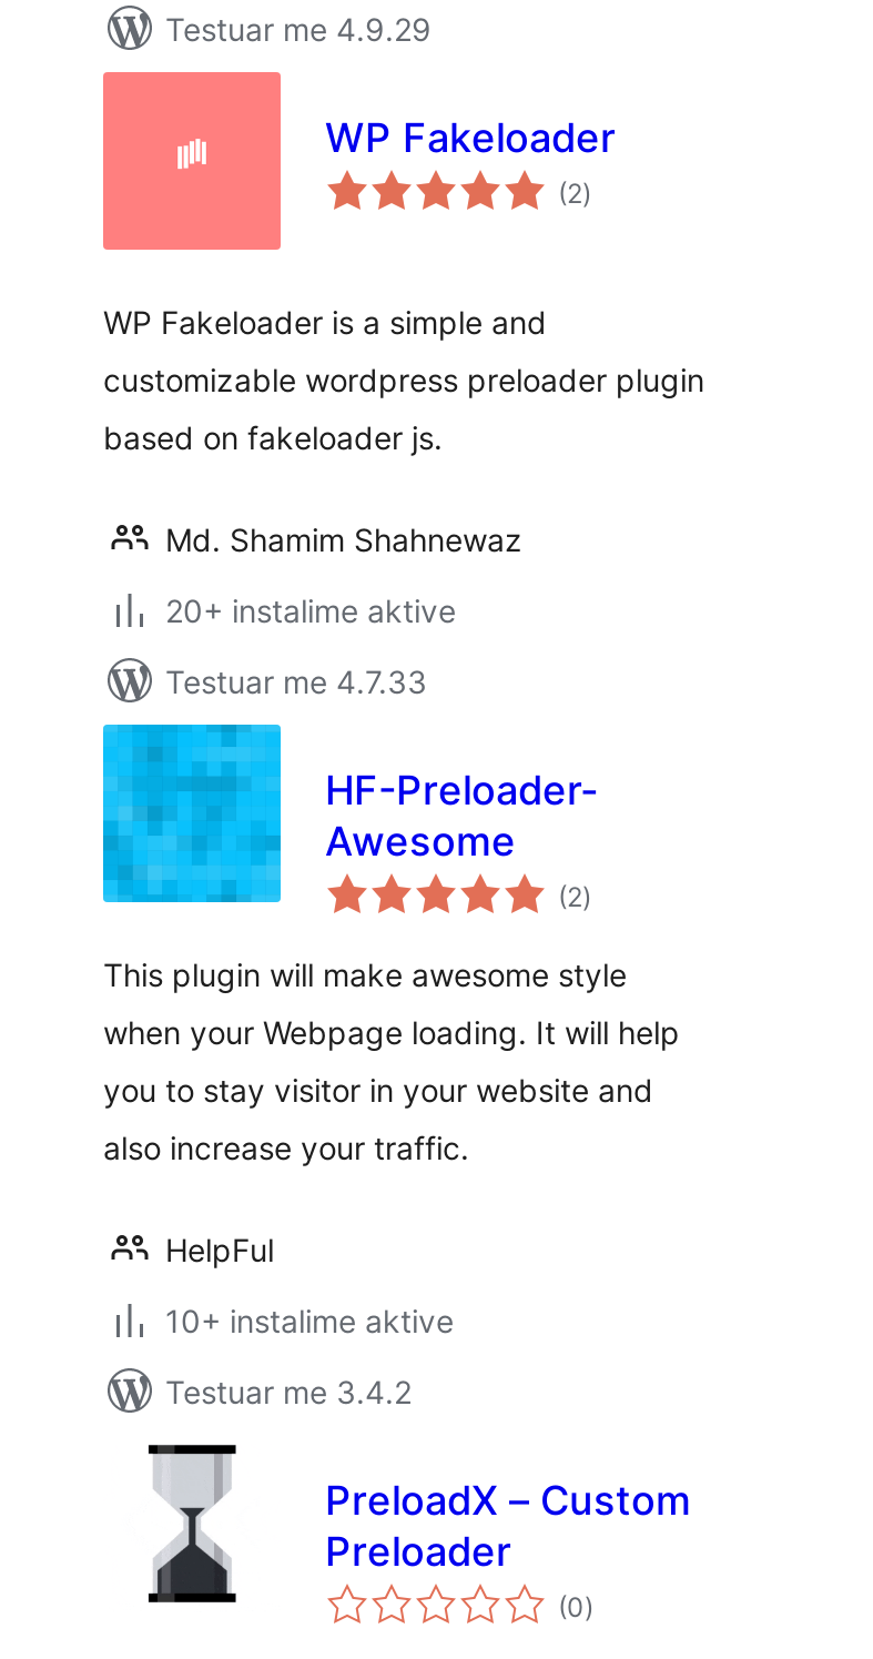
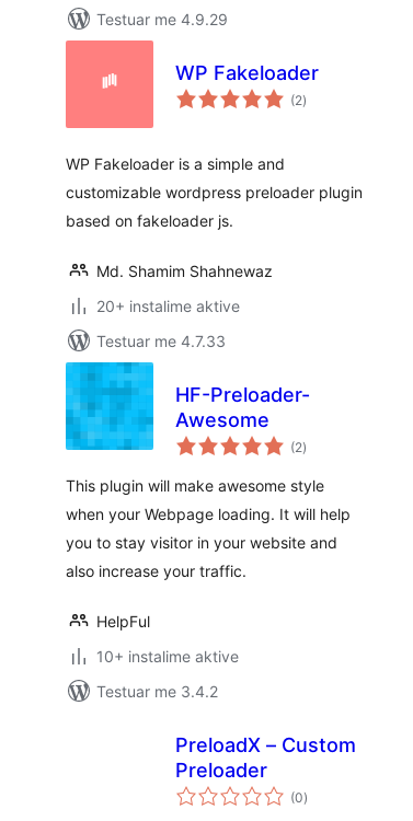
- [image]
